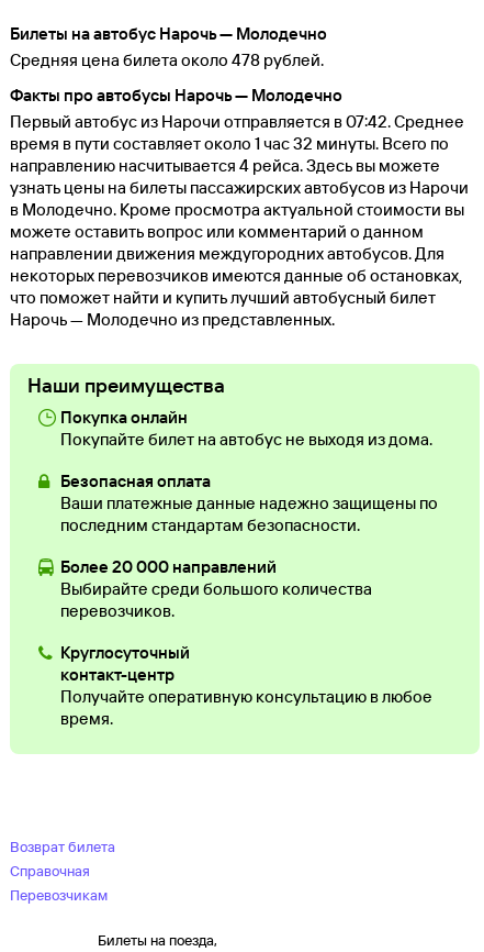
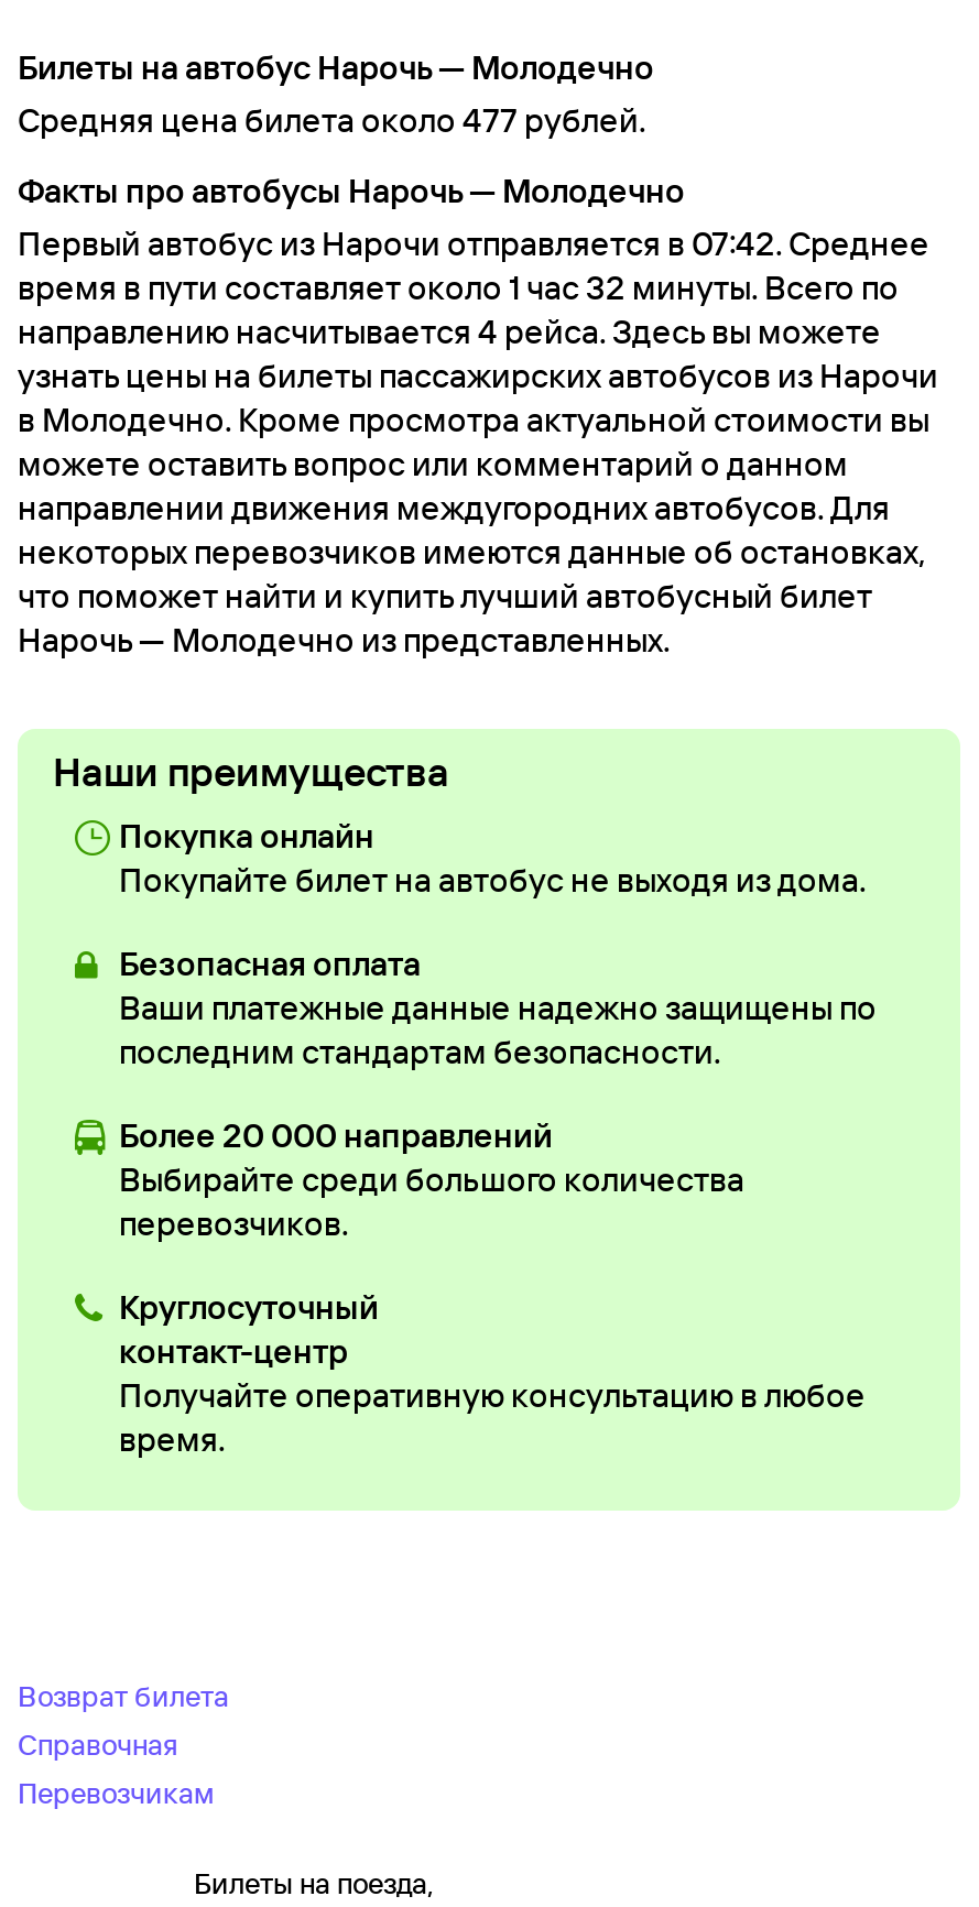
- Средняя цена билета около 478 рублей.
+ Средняя цена билета около 477 рублей.
